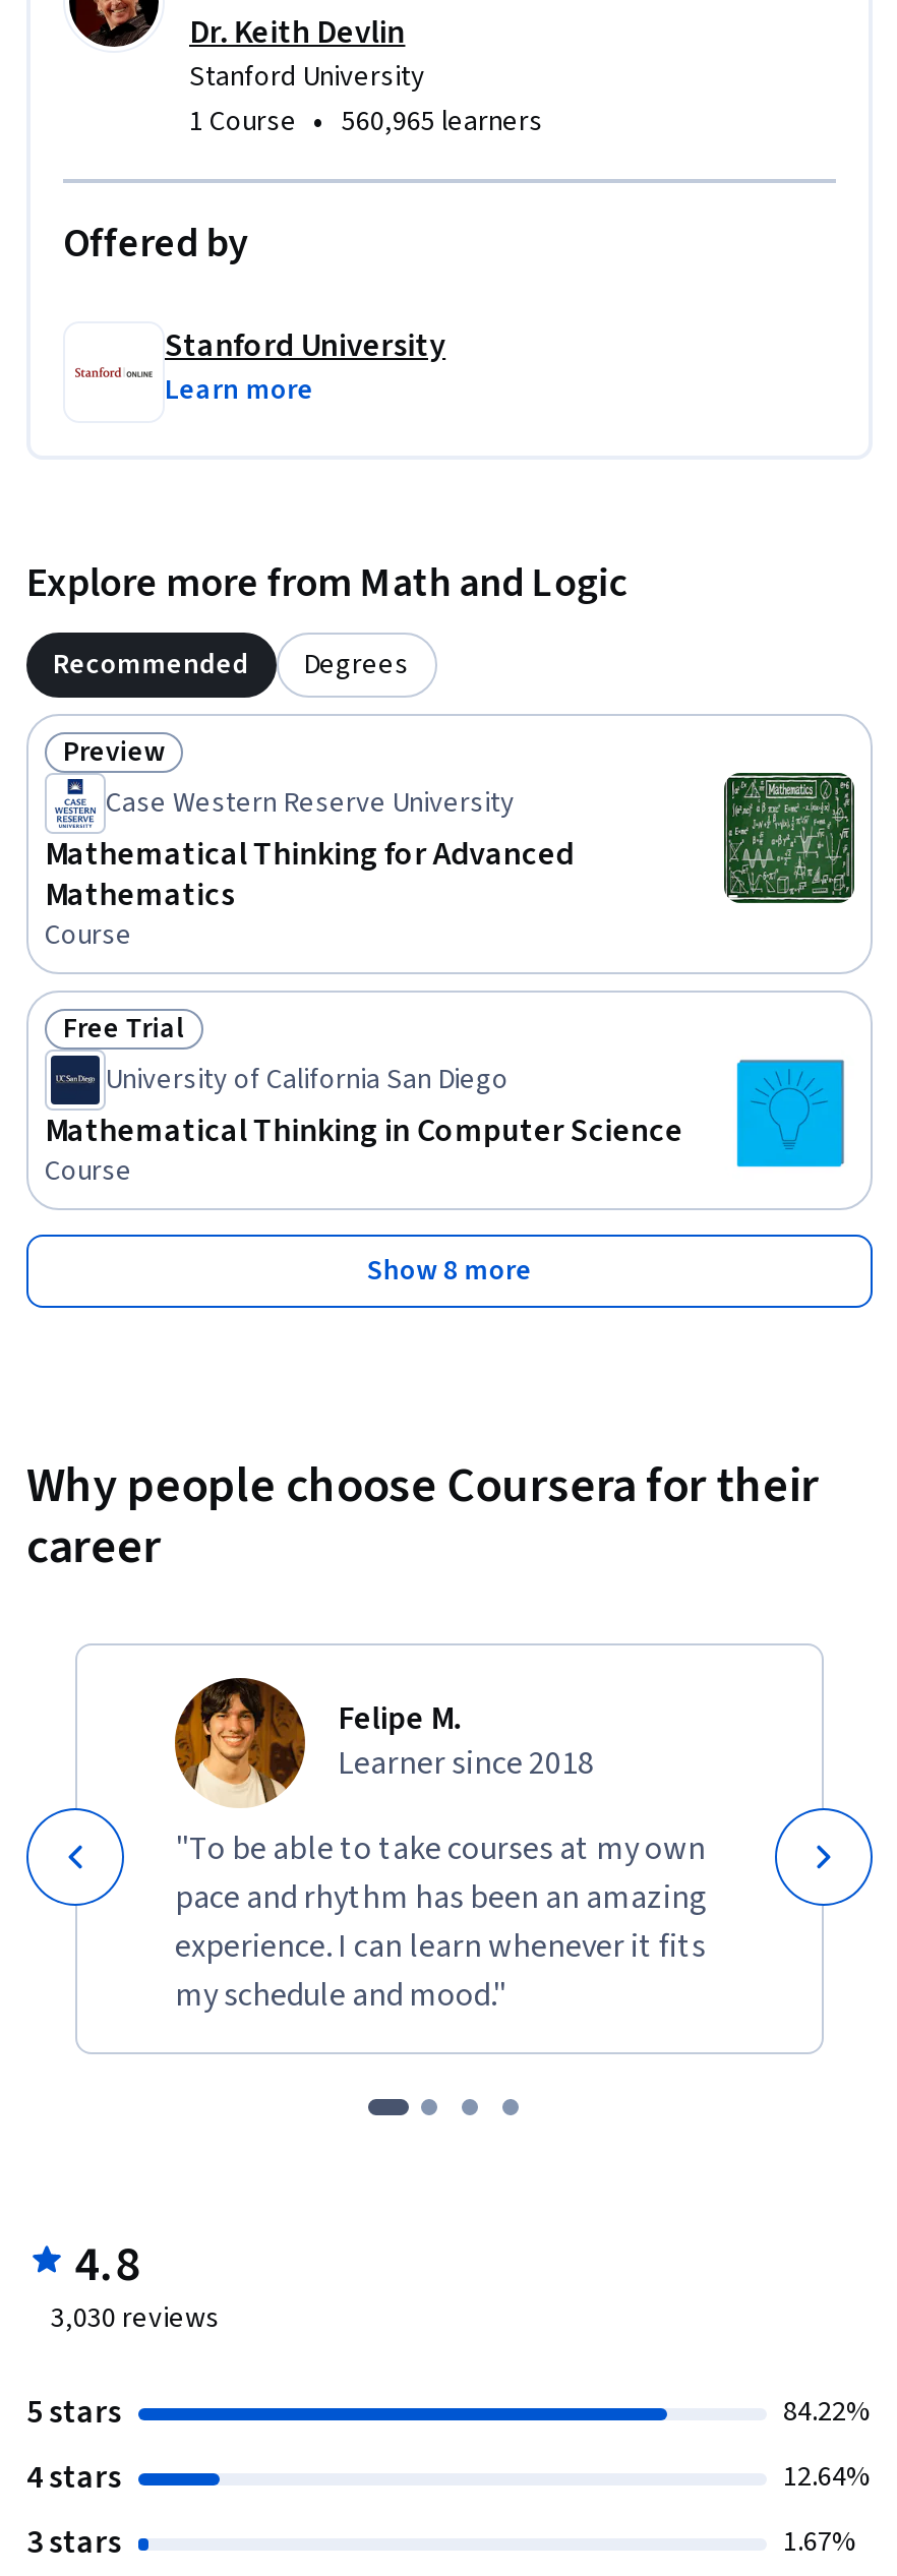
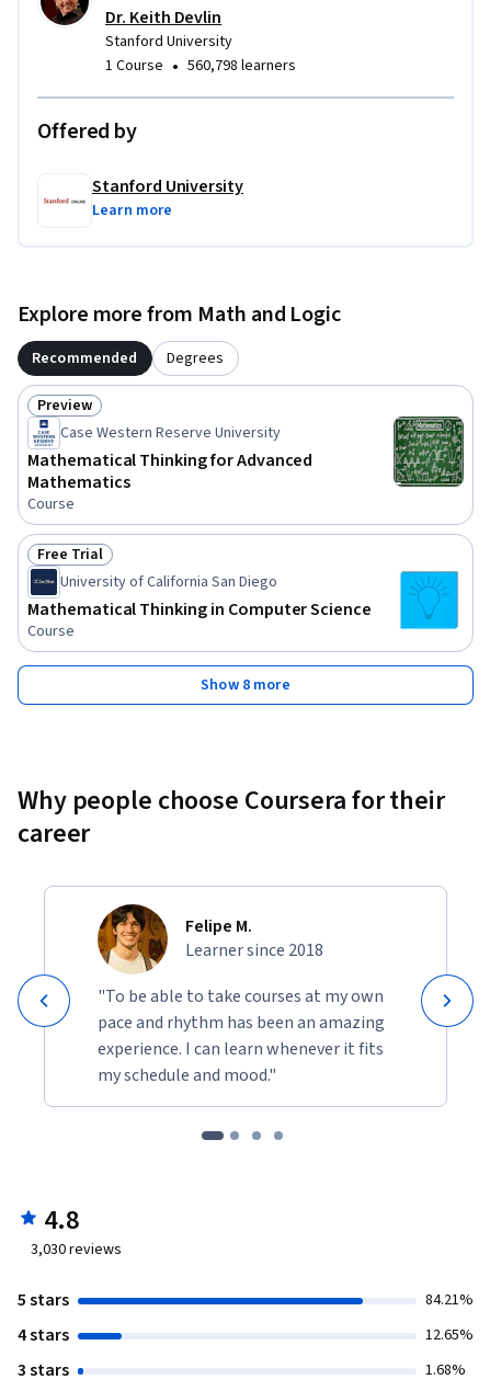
- 1 Course • 560,965 learners
+ 1 Course • 560,798 learners

- 84.22%
+ 84.21%

- 12.64%
+ 12.65%

- 1.67%
+ 1.68%
